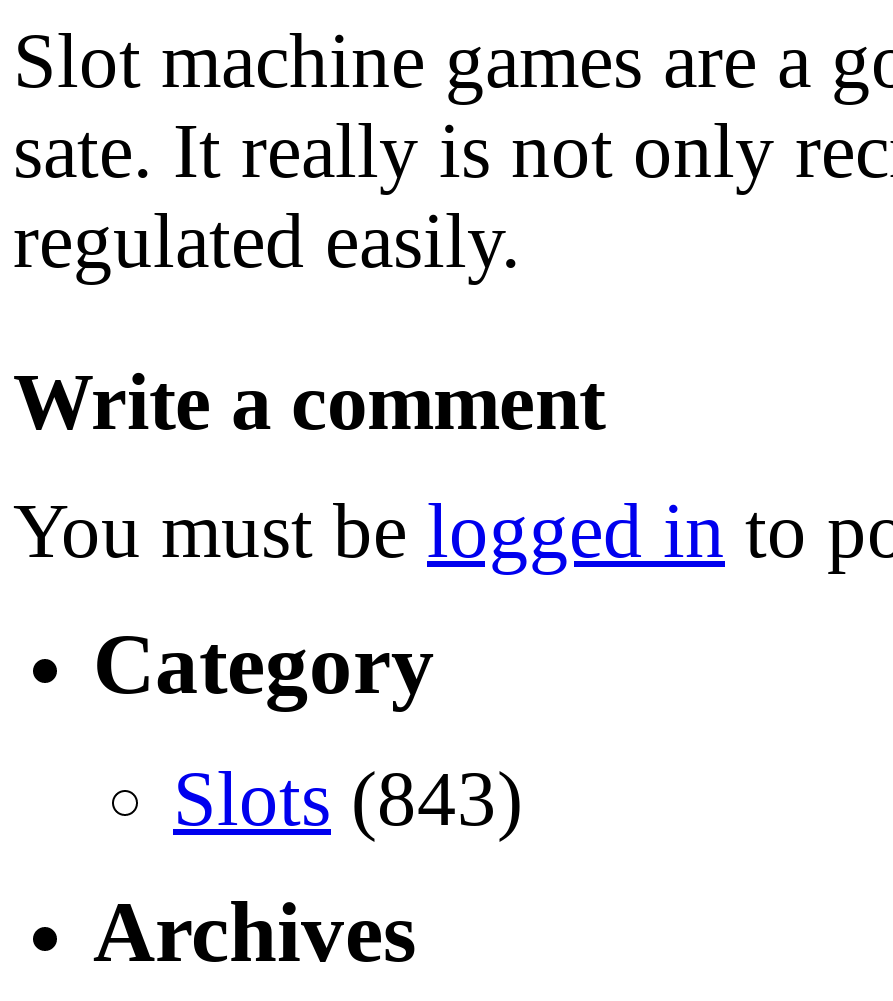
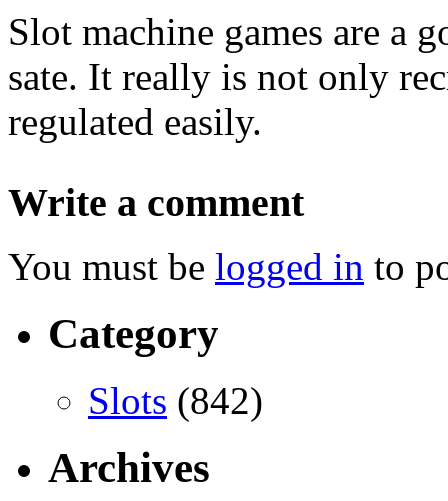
- Slots (843)
+ Slots (842)
